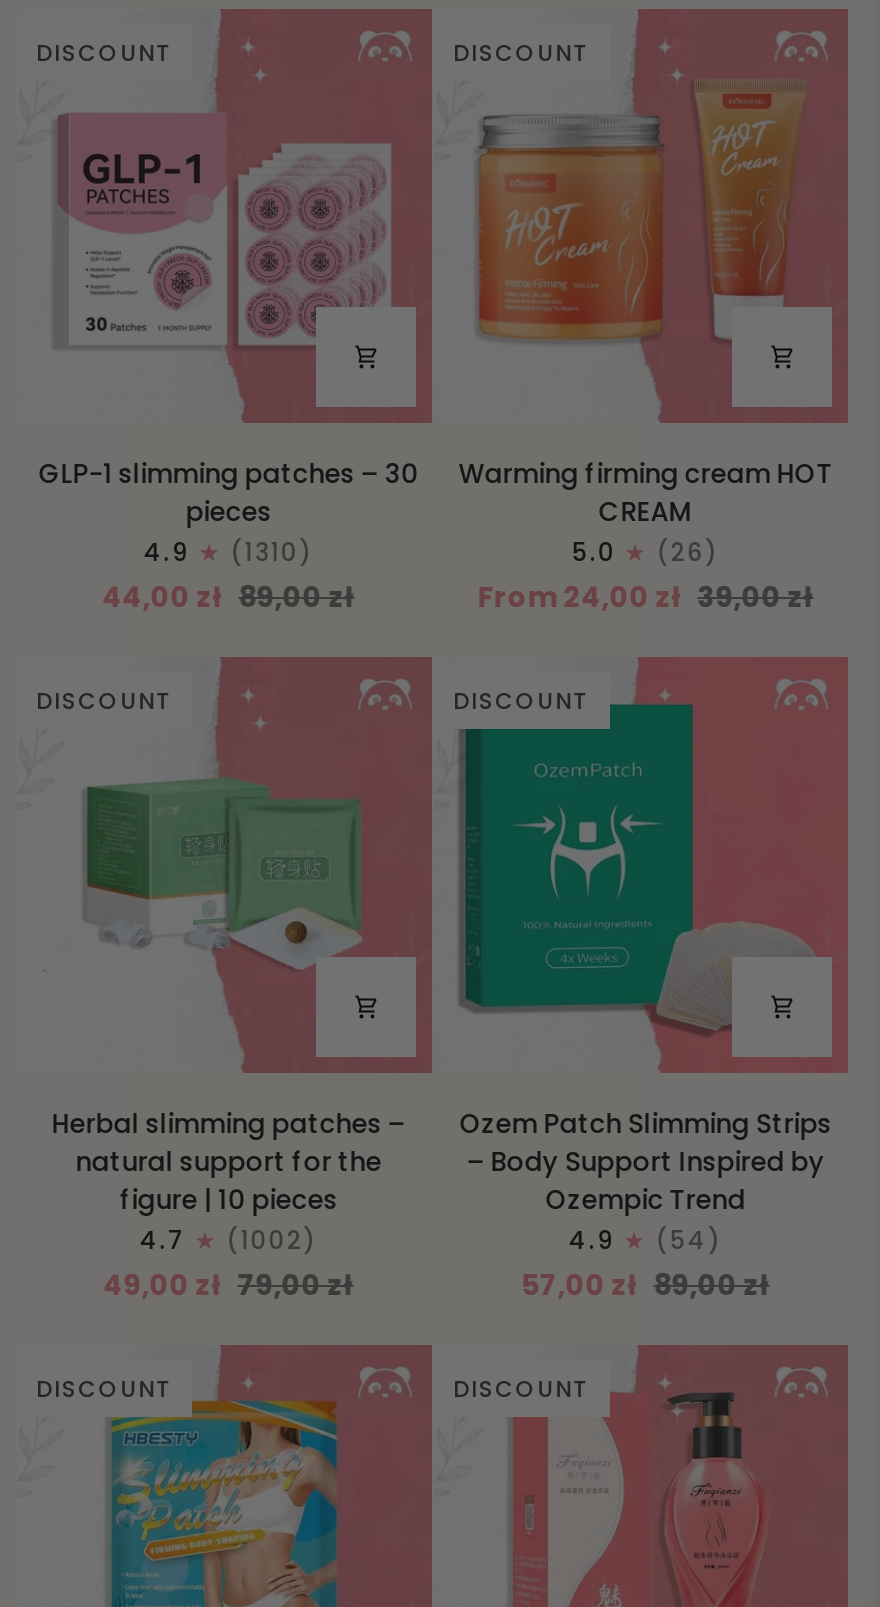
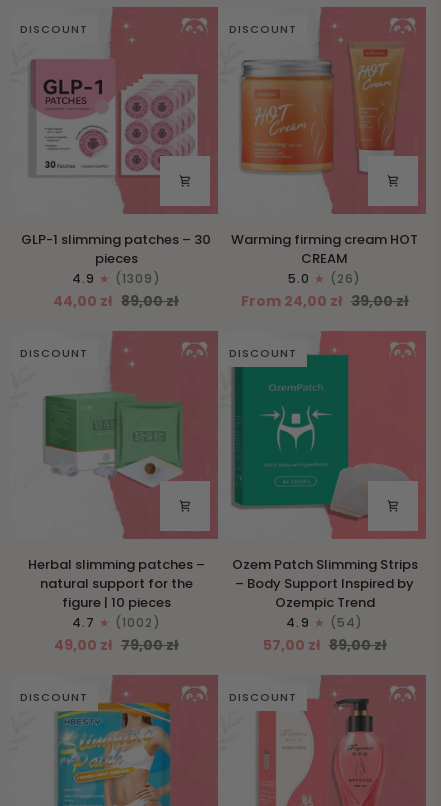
- (1310)
+ (1309)
